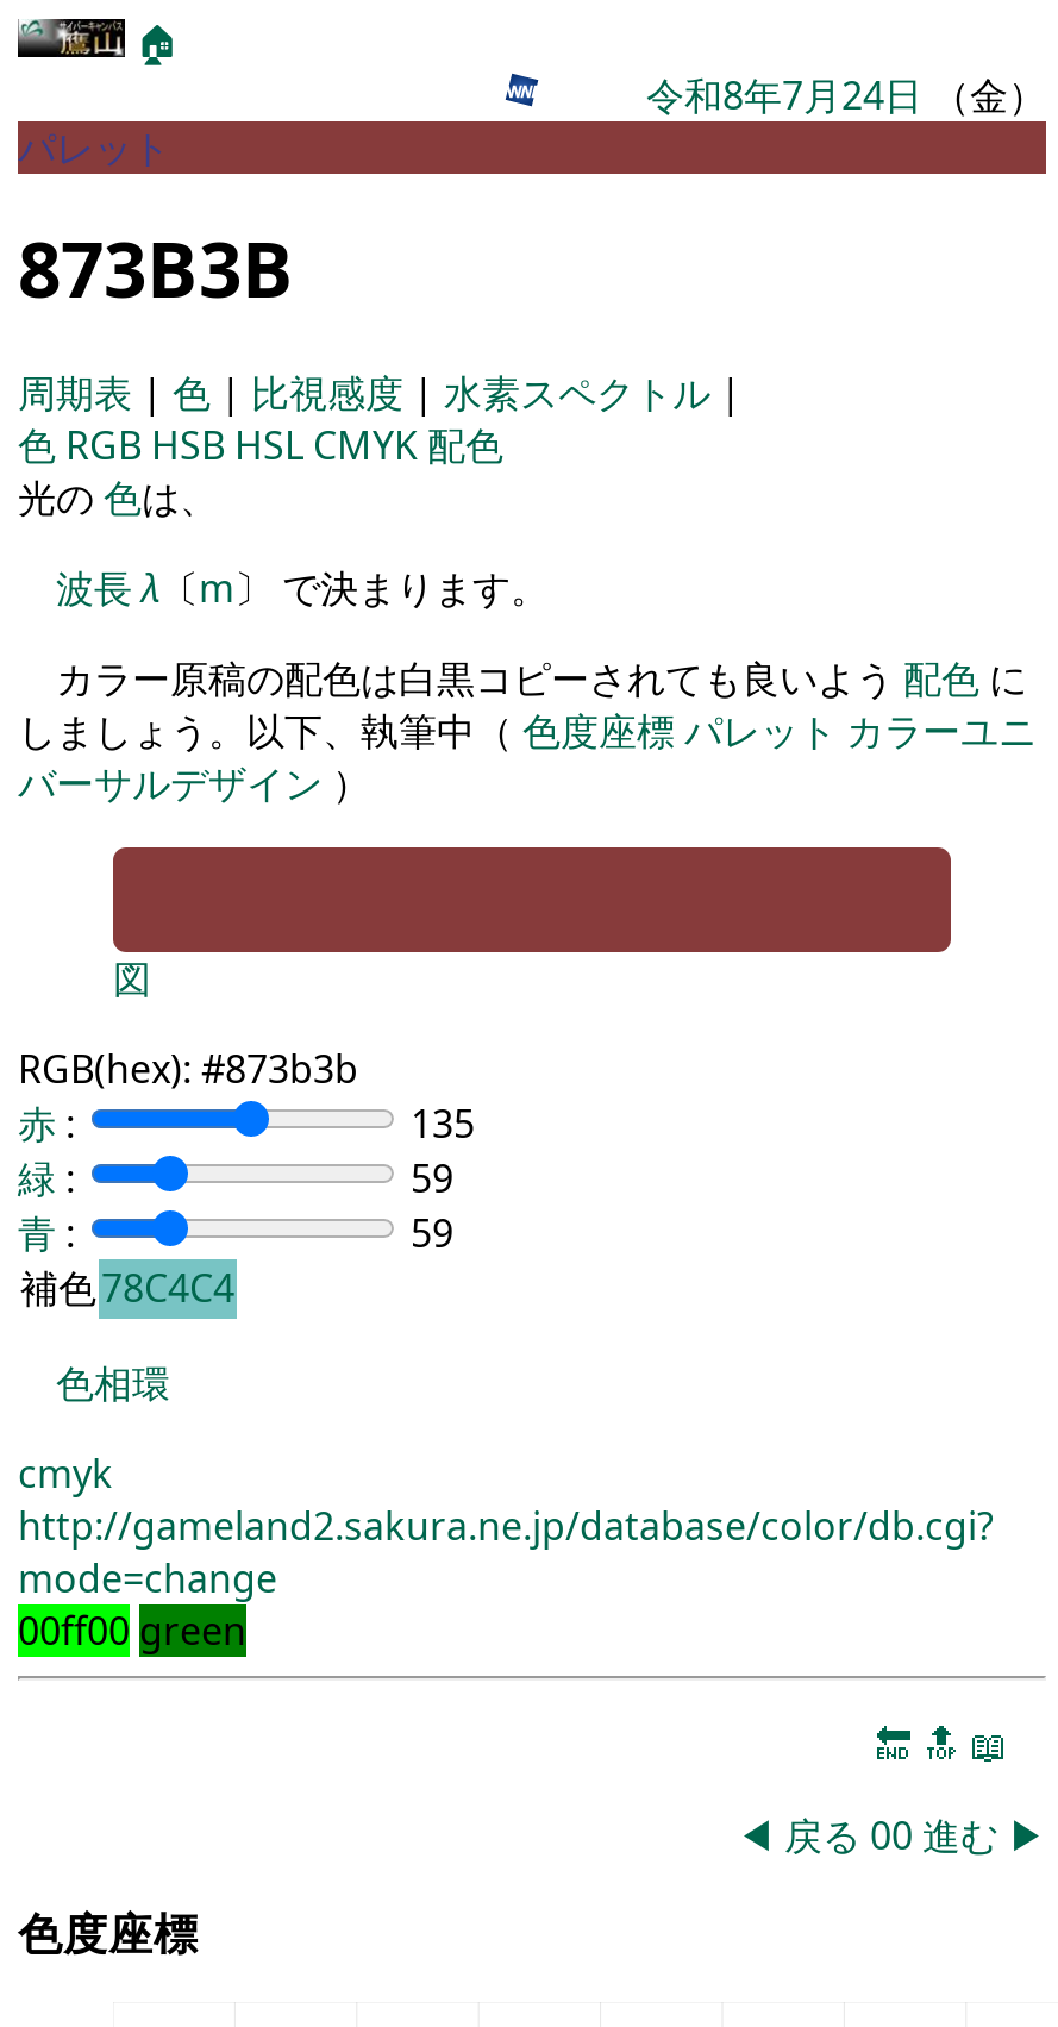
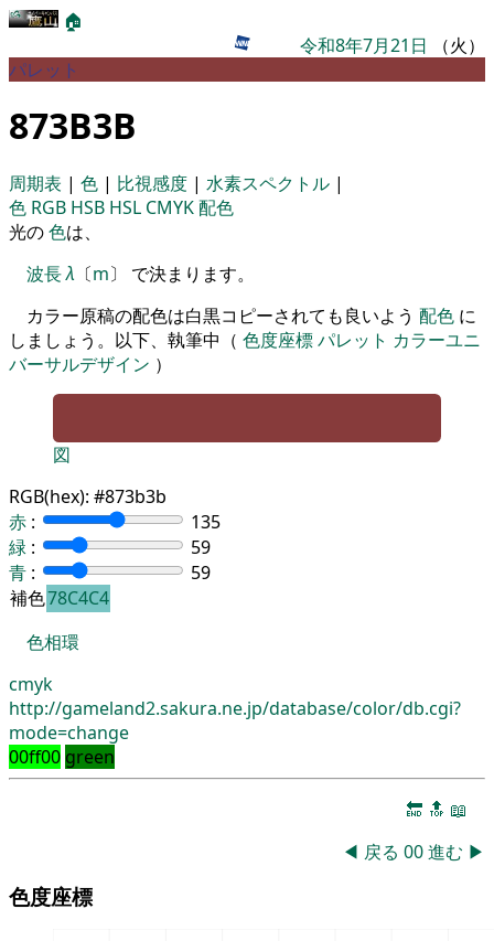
- 令和8年7月24日（金）
+ 令和8年7月21日（火）
